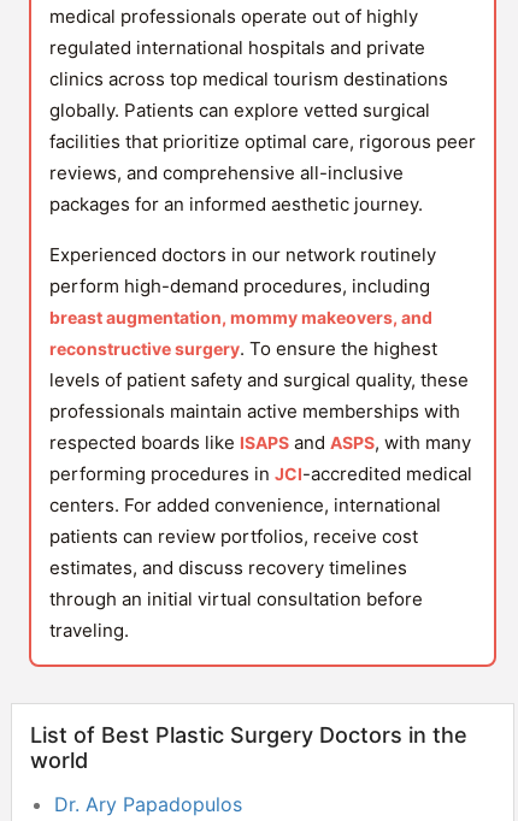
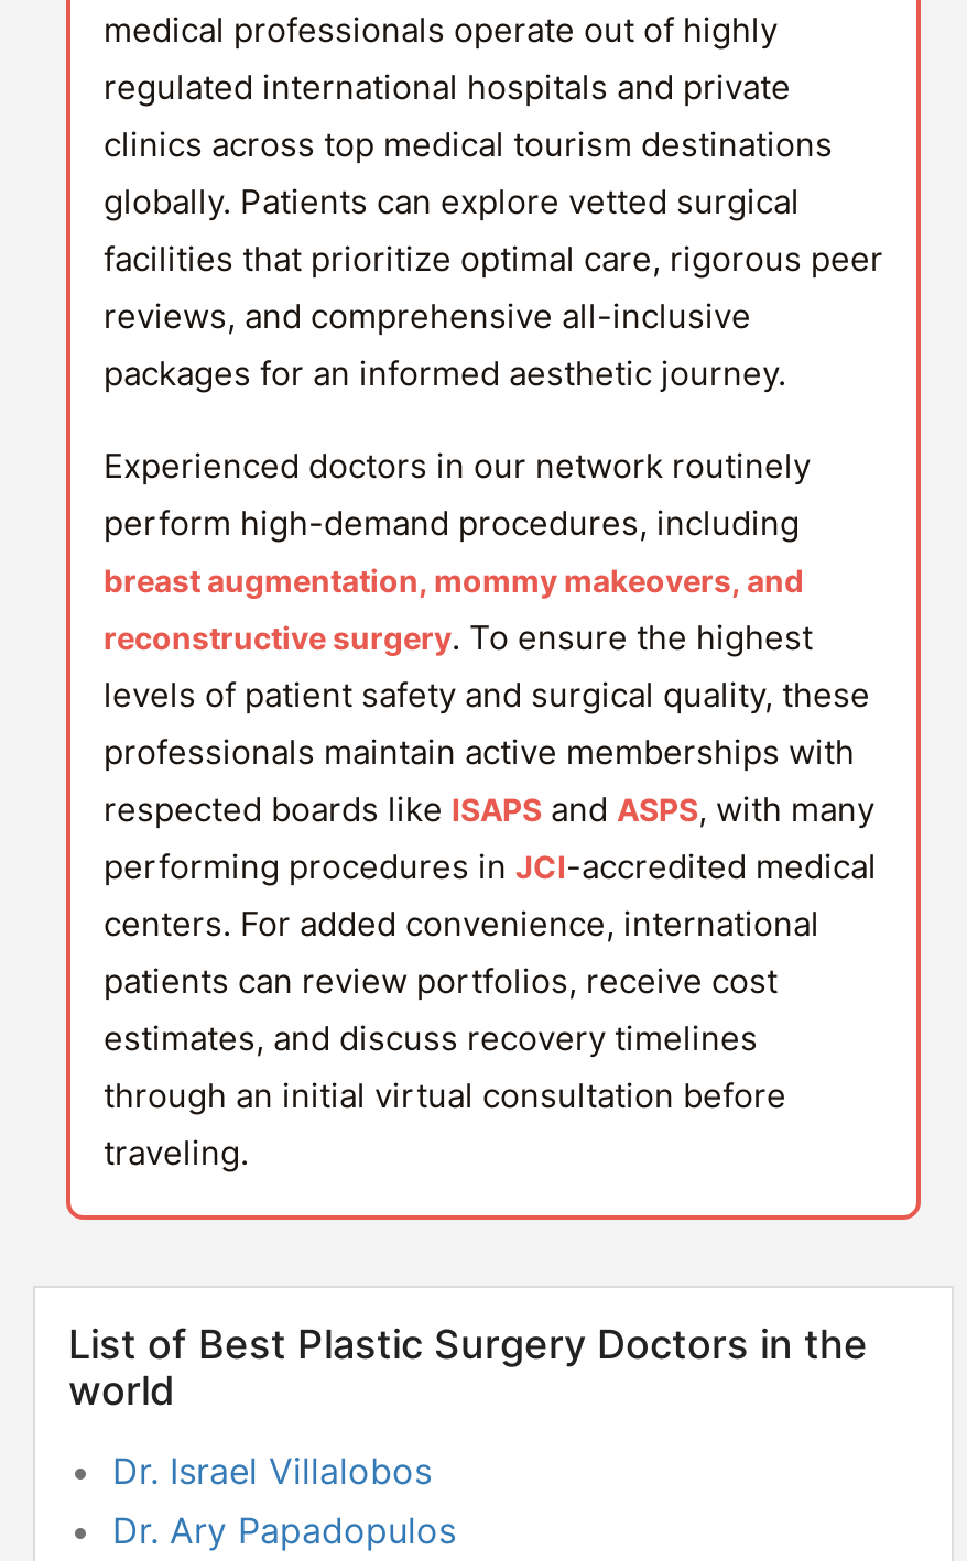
+ Dr. Israel Villalobos
